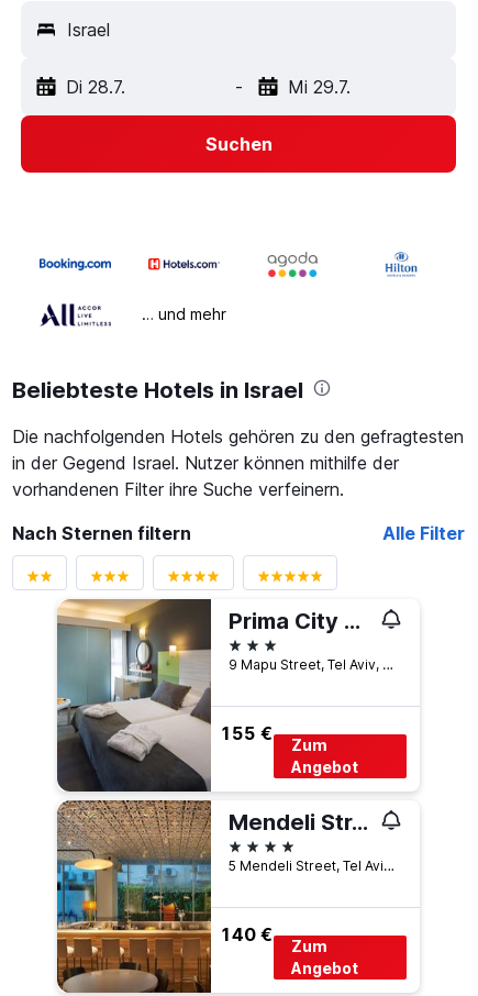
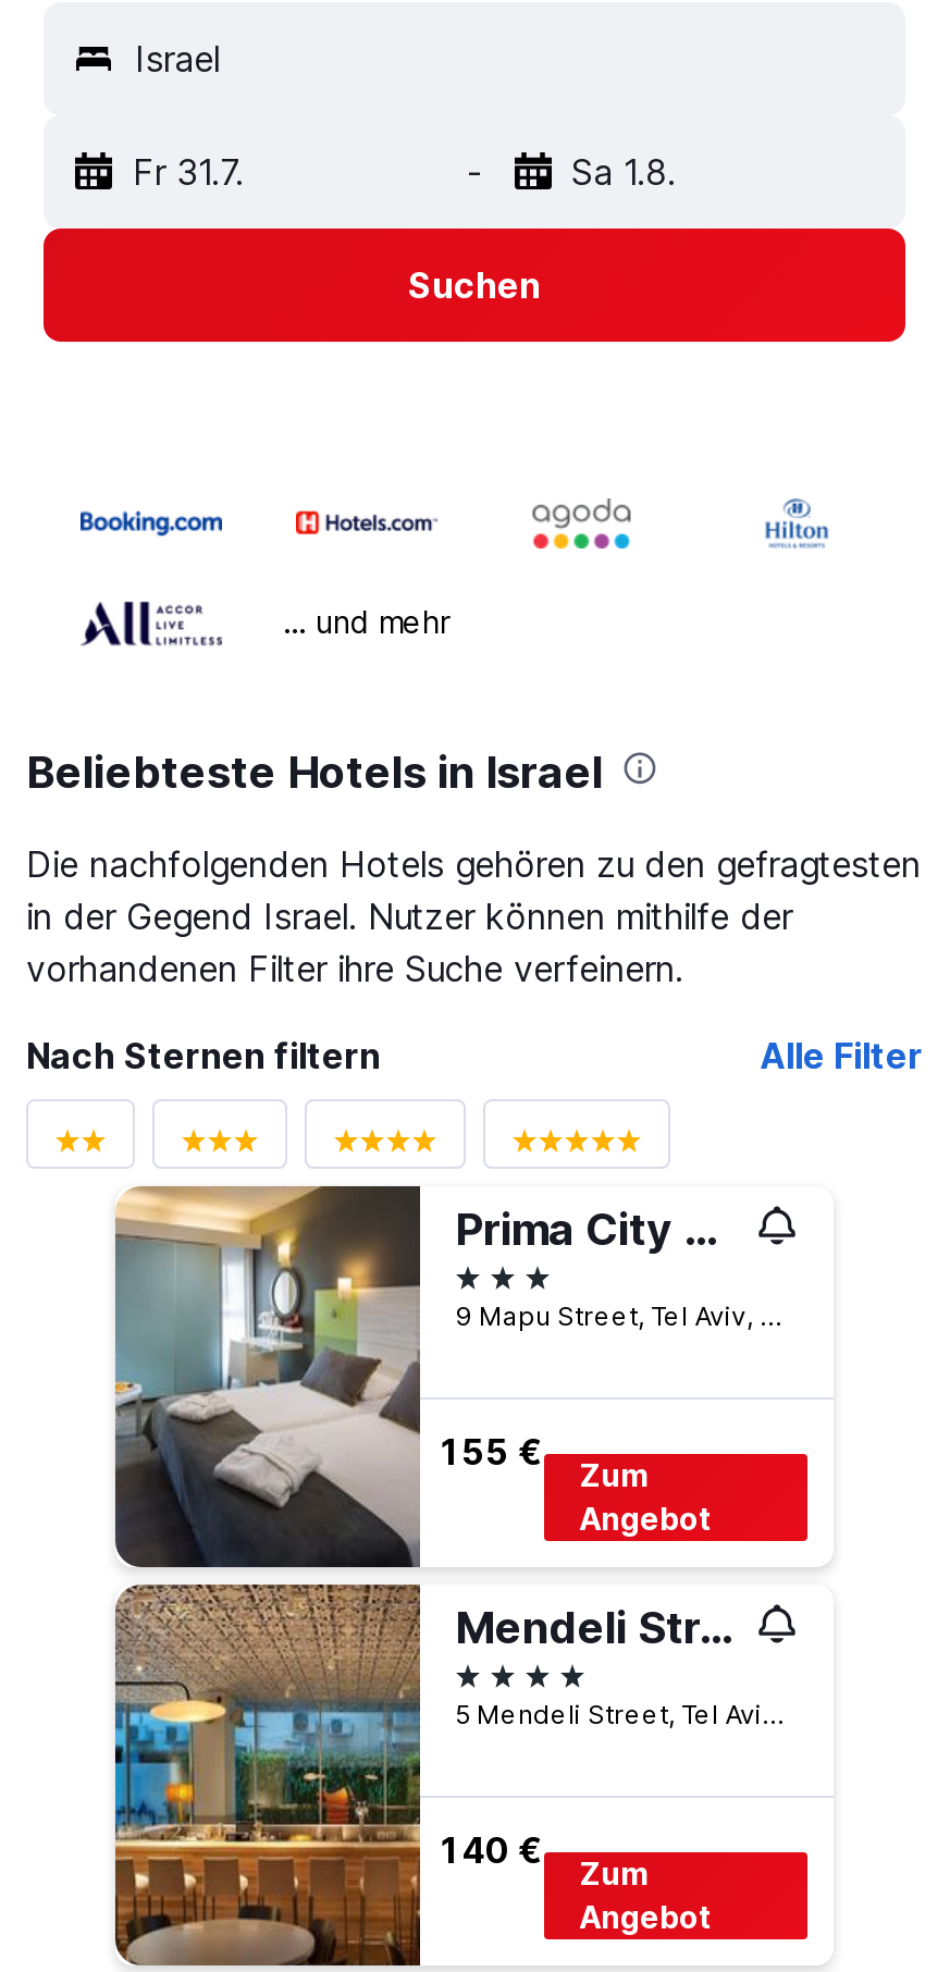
- Di 28.7.
+ Fr 31.7.

- Mi 29.7.
+ Sa 1.8.
